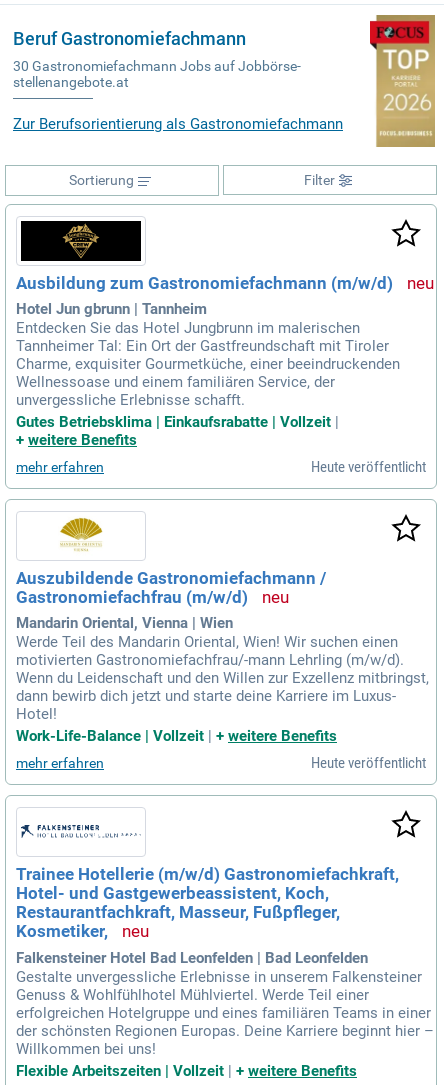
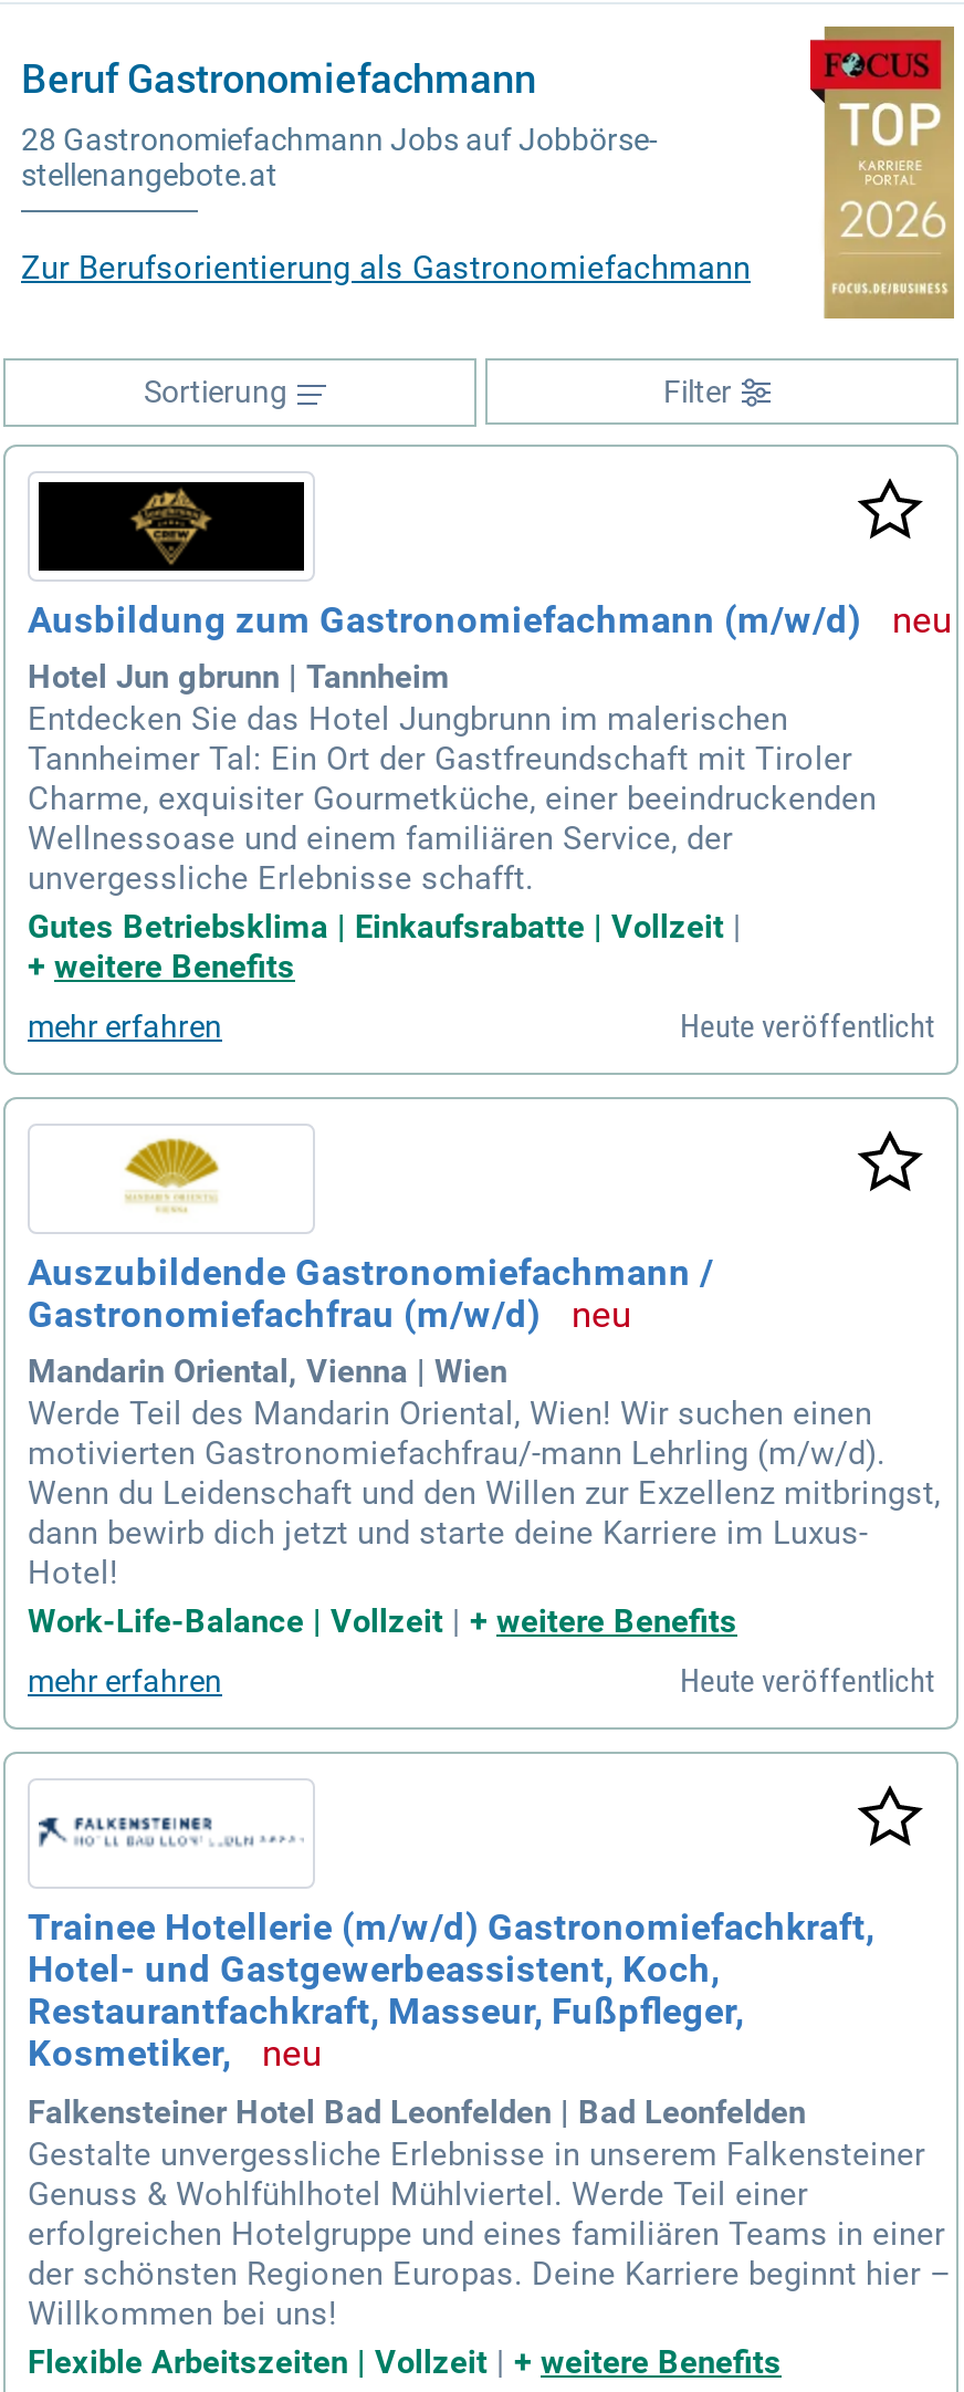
- 30 Gastronomiefachmann Jobs auf Jobbörse-
+ 28 Gastronomiefachmann Jobs auf Jobbörse-
